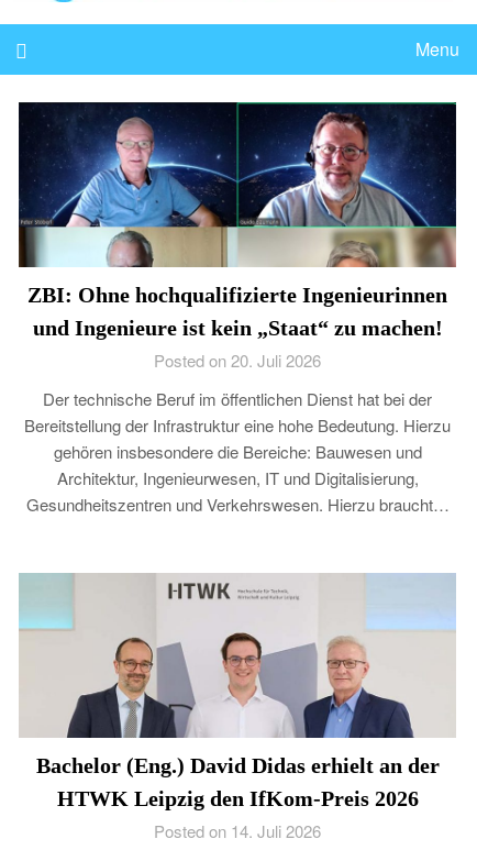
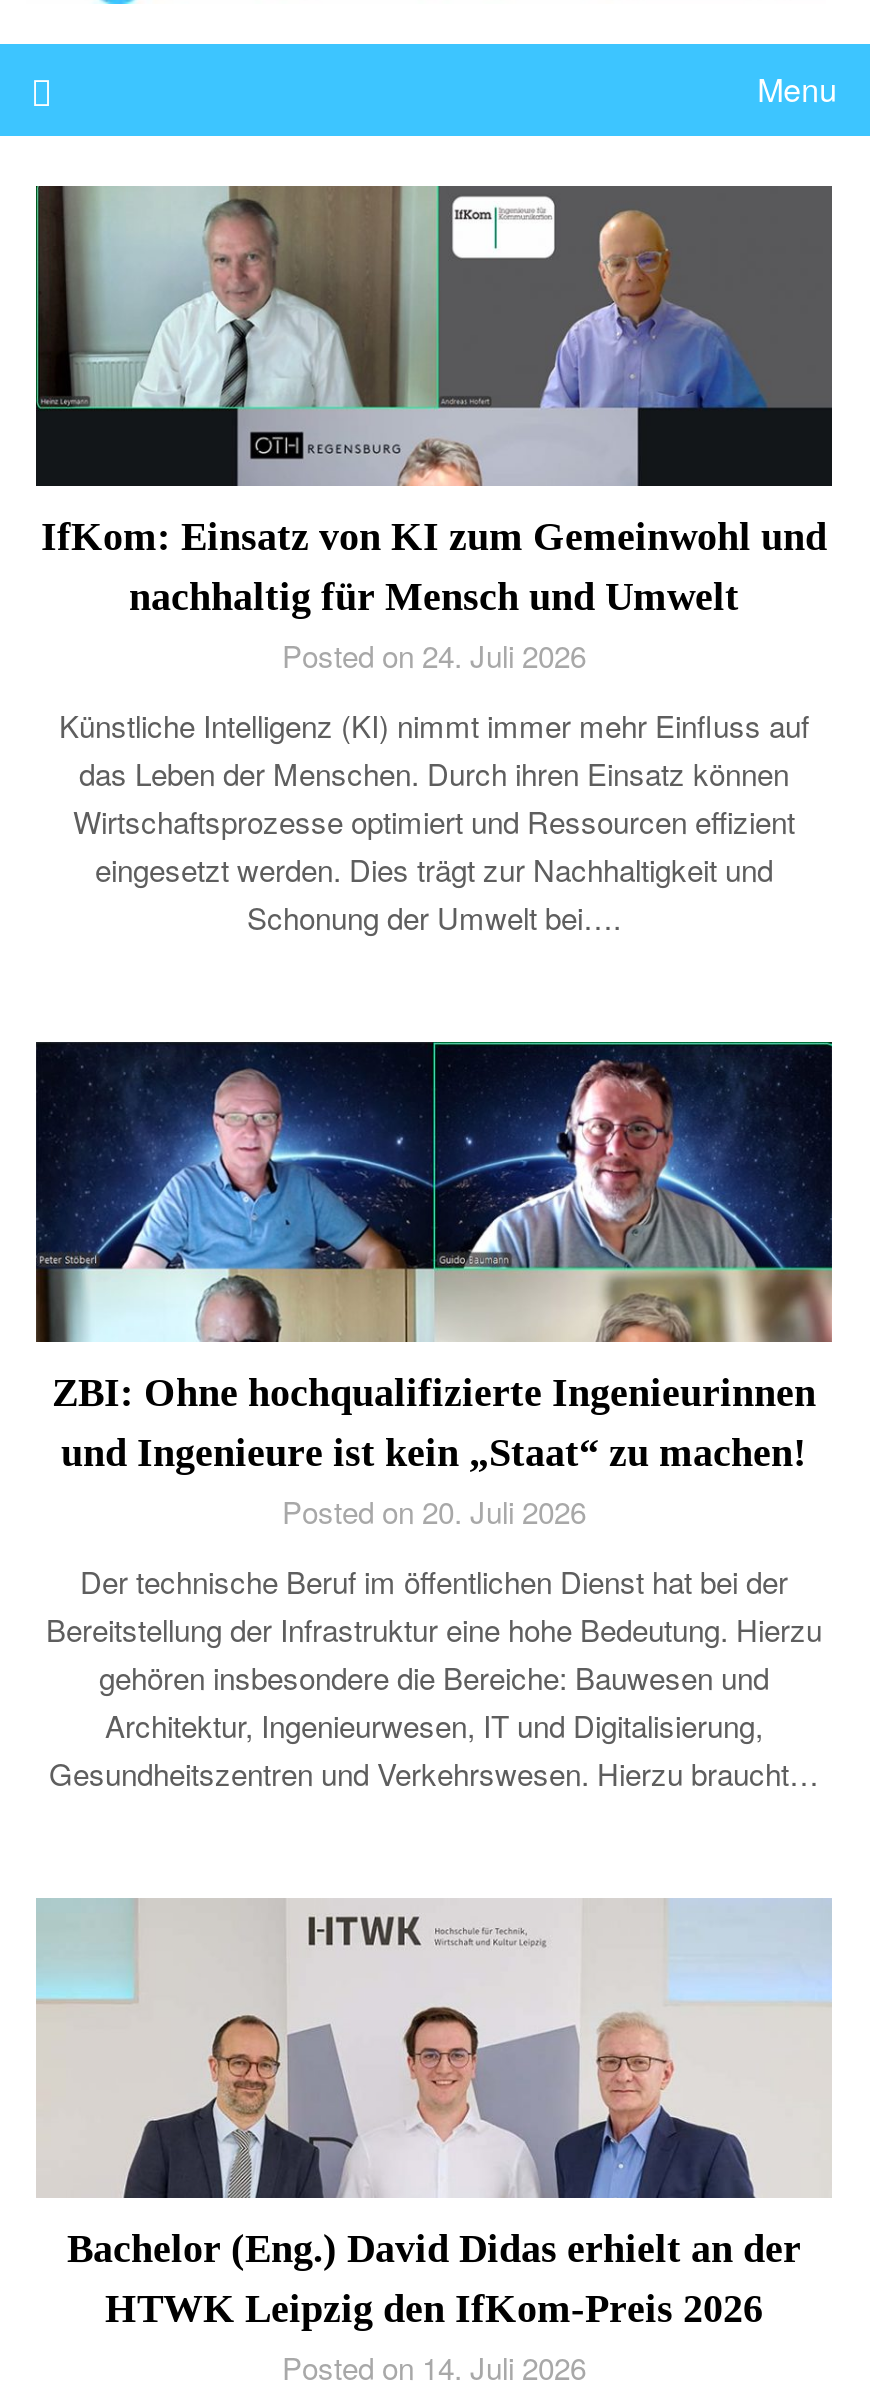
+ [image]
+ IfKom: Einsatz von KI zum Gemeinwohl und
+ nachhaltig für Mensch und Umwelt
+ Posted on 24. Juli 2026
+ Künstliche Intelligenz (KI) nimmt immer mehr Einfluss auf
+ das Leben der Menschen. Durch ihren Einsatz können
+ Wirtschaftsprozesse optimiert und Ressourcen effizient
+ eingesetzt werden. Dies trägt zur Nachhaltigkeit und
+ Schonung der Umwelt bei….
